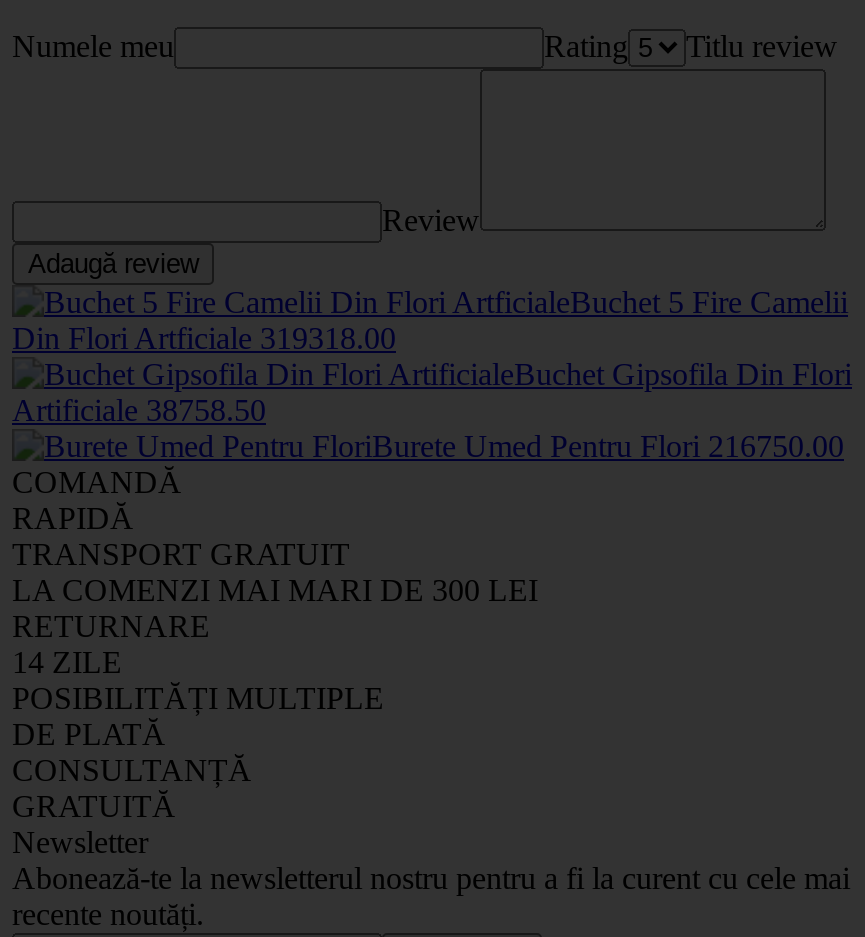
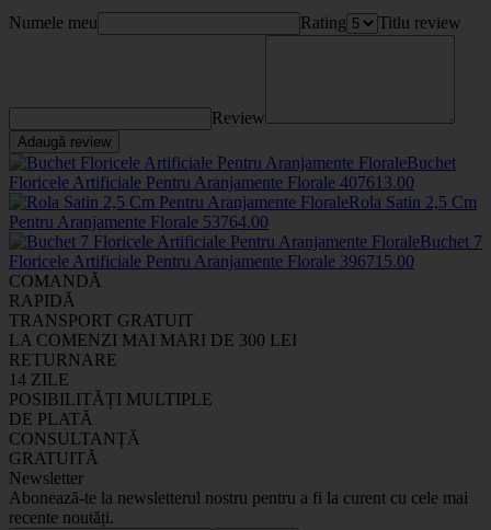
- Buchet 5 Fire Camelii
- Din Flori Artficiale 319318.00
- Buchet Gipsofila Din Flori
- Artificiale 38758.50
- Burete Umed Pentru Flori 216750.00
+ Buchet
+ Floricele Artificiale Pentru Aranjamente Florale 407613.00
+ Rola Satin 2,5 Cm
+ Pentru Aranjamente Florale 53764.00
+ Buchet 7
+ Floricele Artificiale Pentru Aranjamente Florale 396715.00
